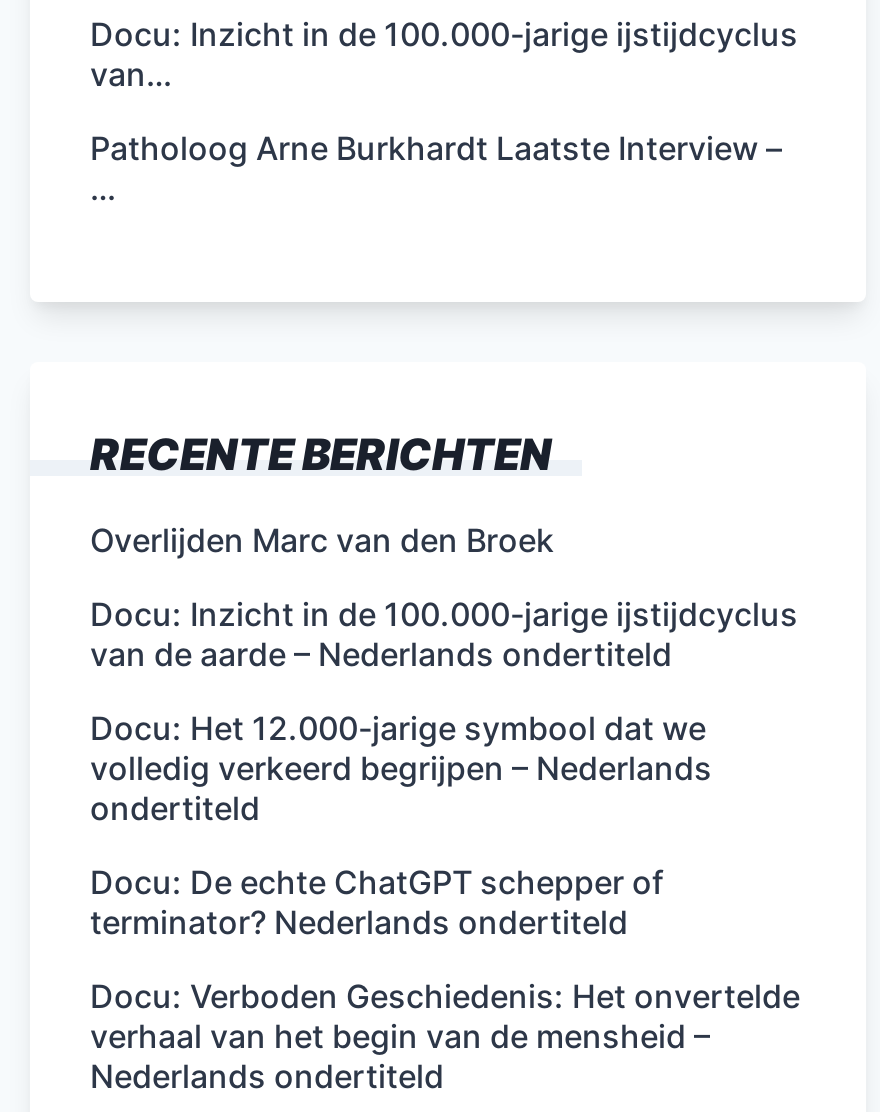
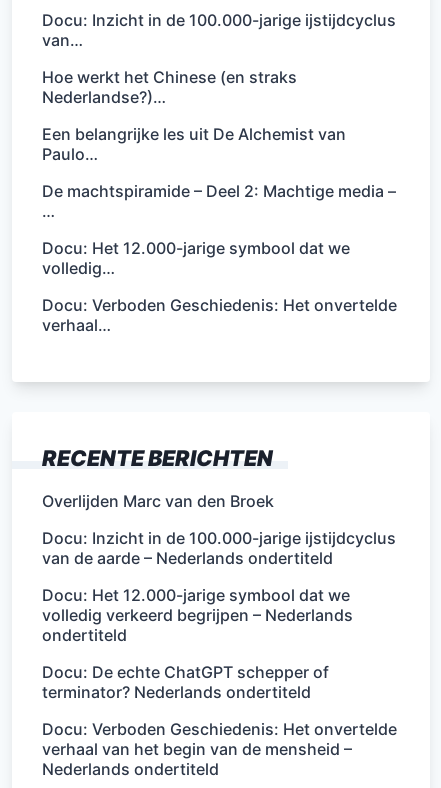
- Patholoog Arne Burkhardt Laatste Interview –
+ Hoe werkt het Chinese (en straks
+ Nederlandse?)…
+ Een belangrijke les uit De Alchemist van
+ Paulo…
+ De machtspiramide – Deel 2: Machtige media –

+ Docu: Het 12.000-jarige symbool dat we
+ volledig…
+ Docu: Verboden Geschiedenis: Het onvertelde
+ verhaal…
